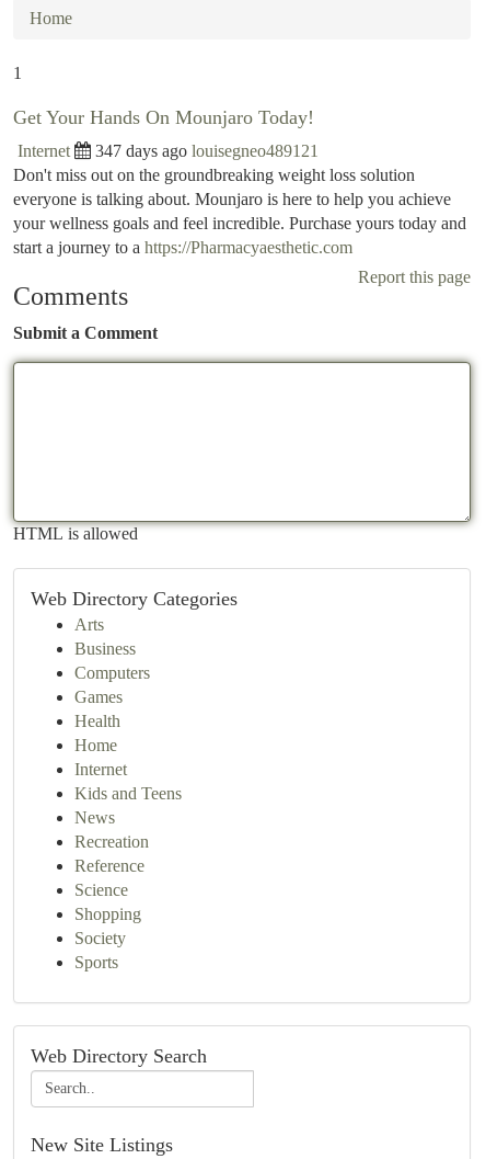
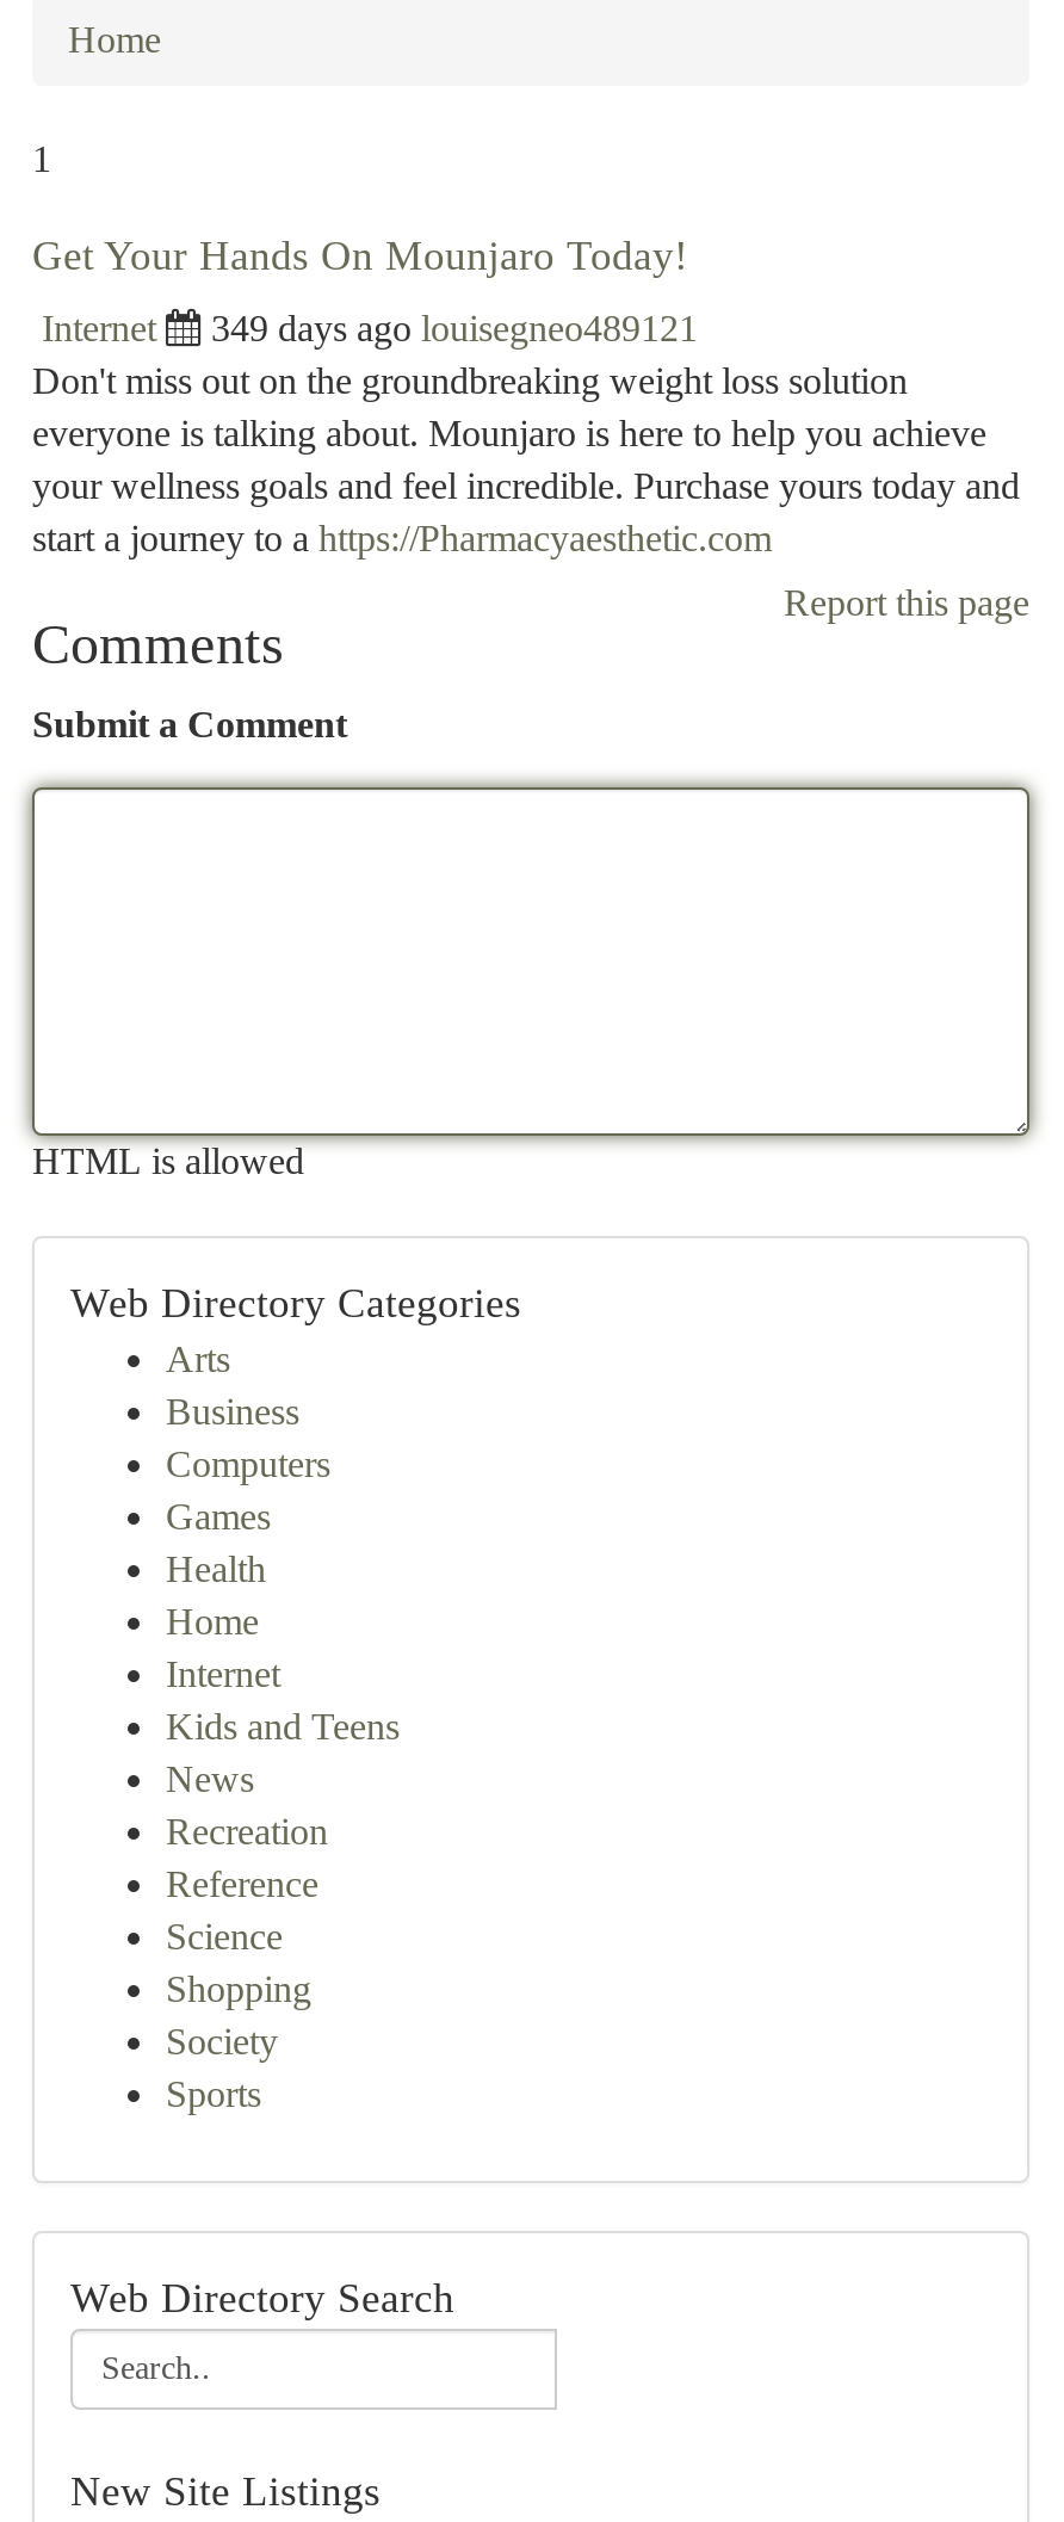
- 347 days ago louisegneo489121
+ 349 days ago louisegneo489121
